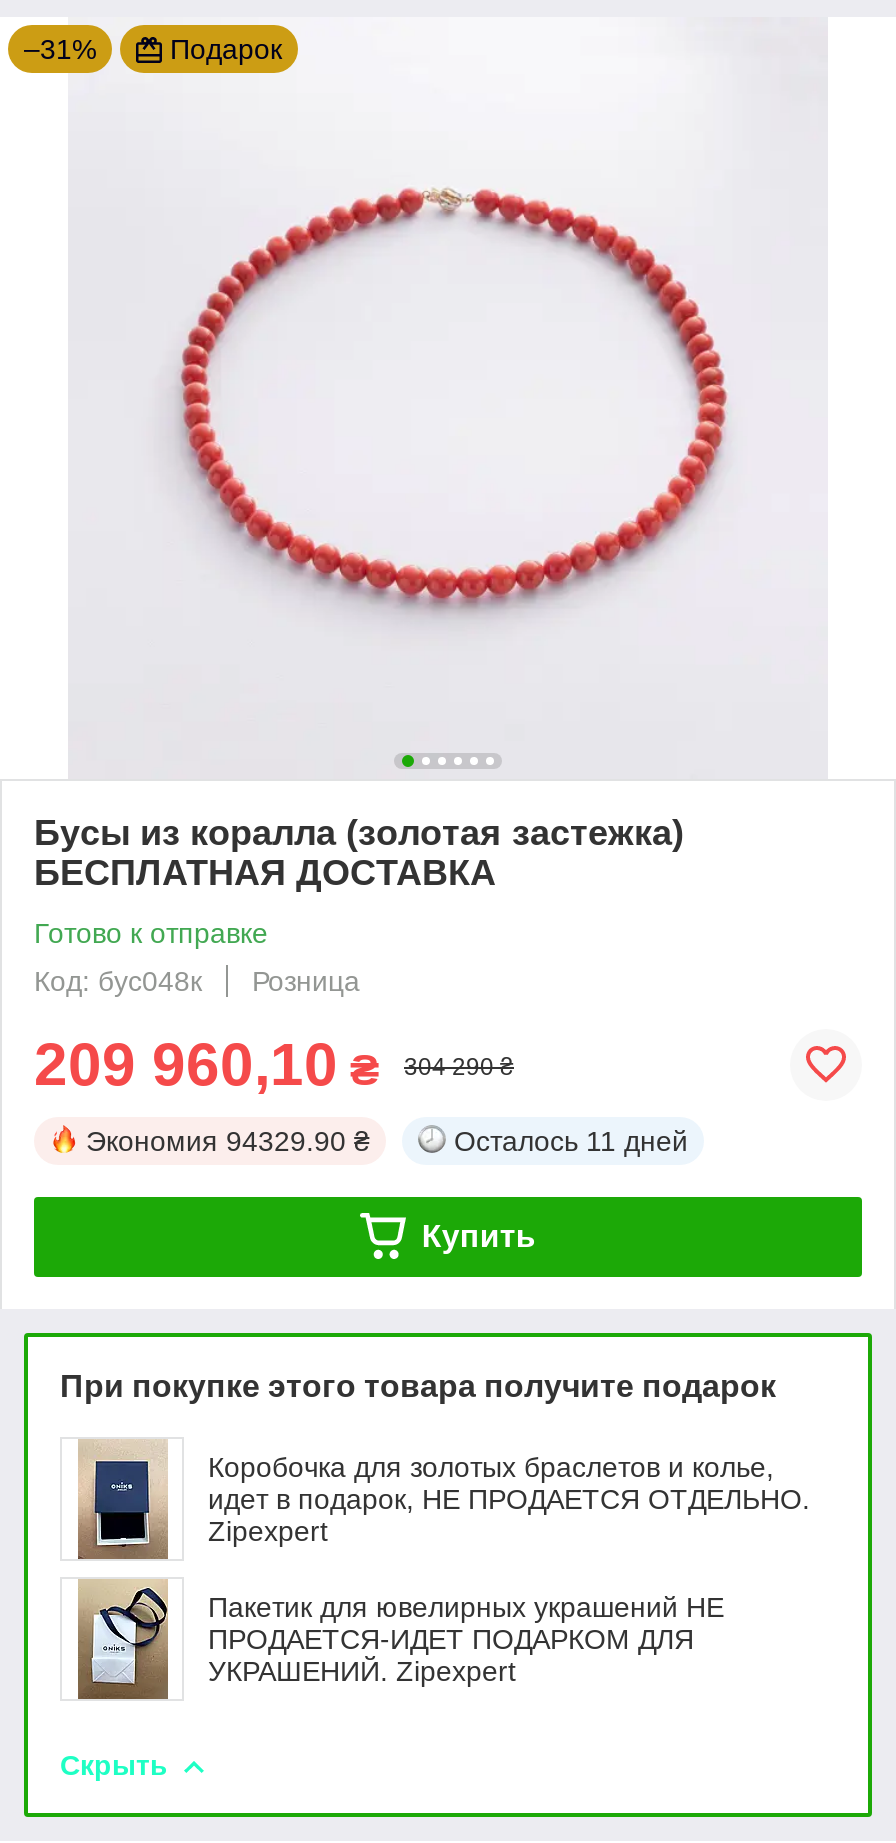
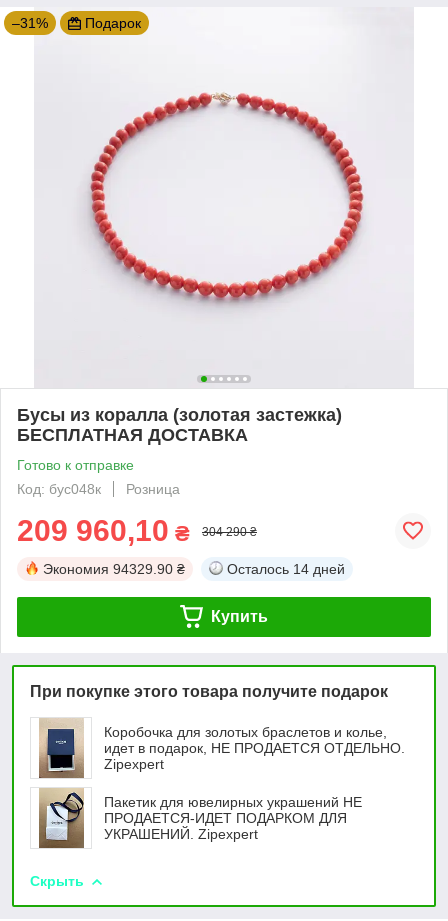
- Осталось 11 дней
+ Осталось 14 дней
